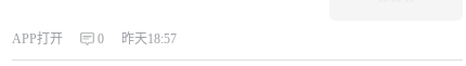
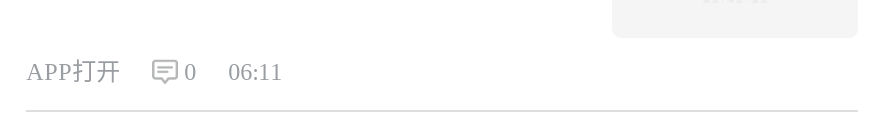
- 0 昨天18:57
+ 0 06:11
